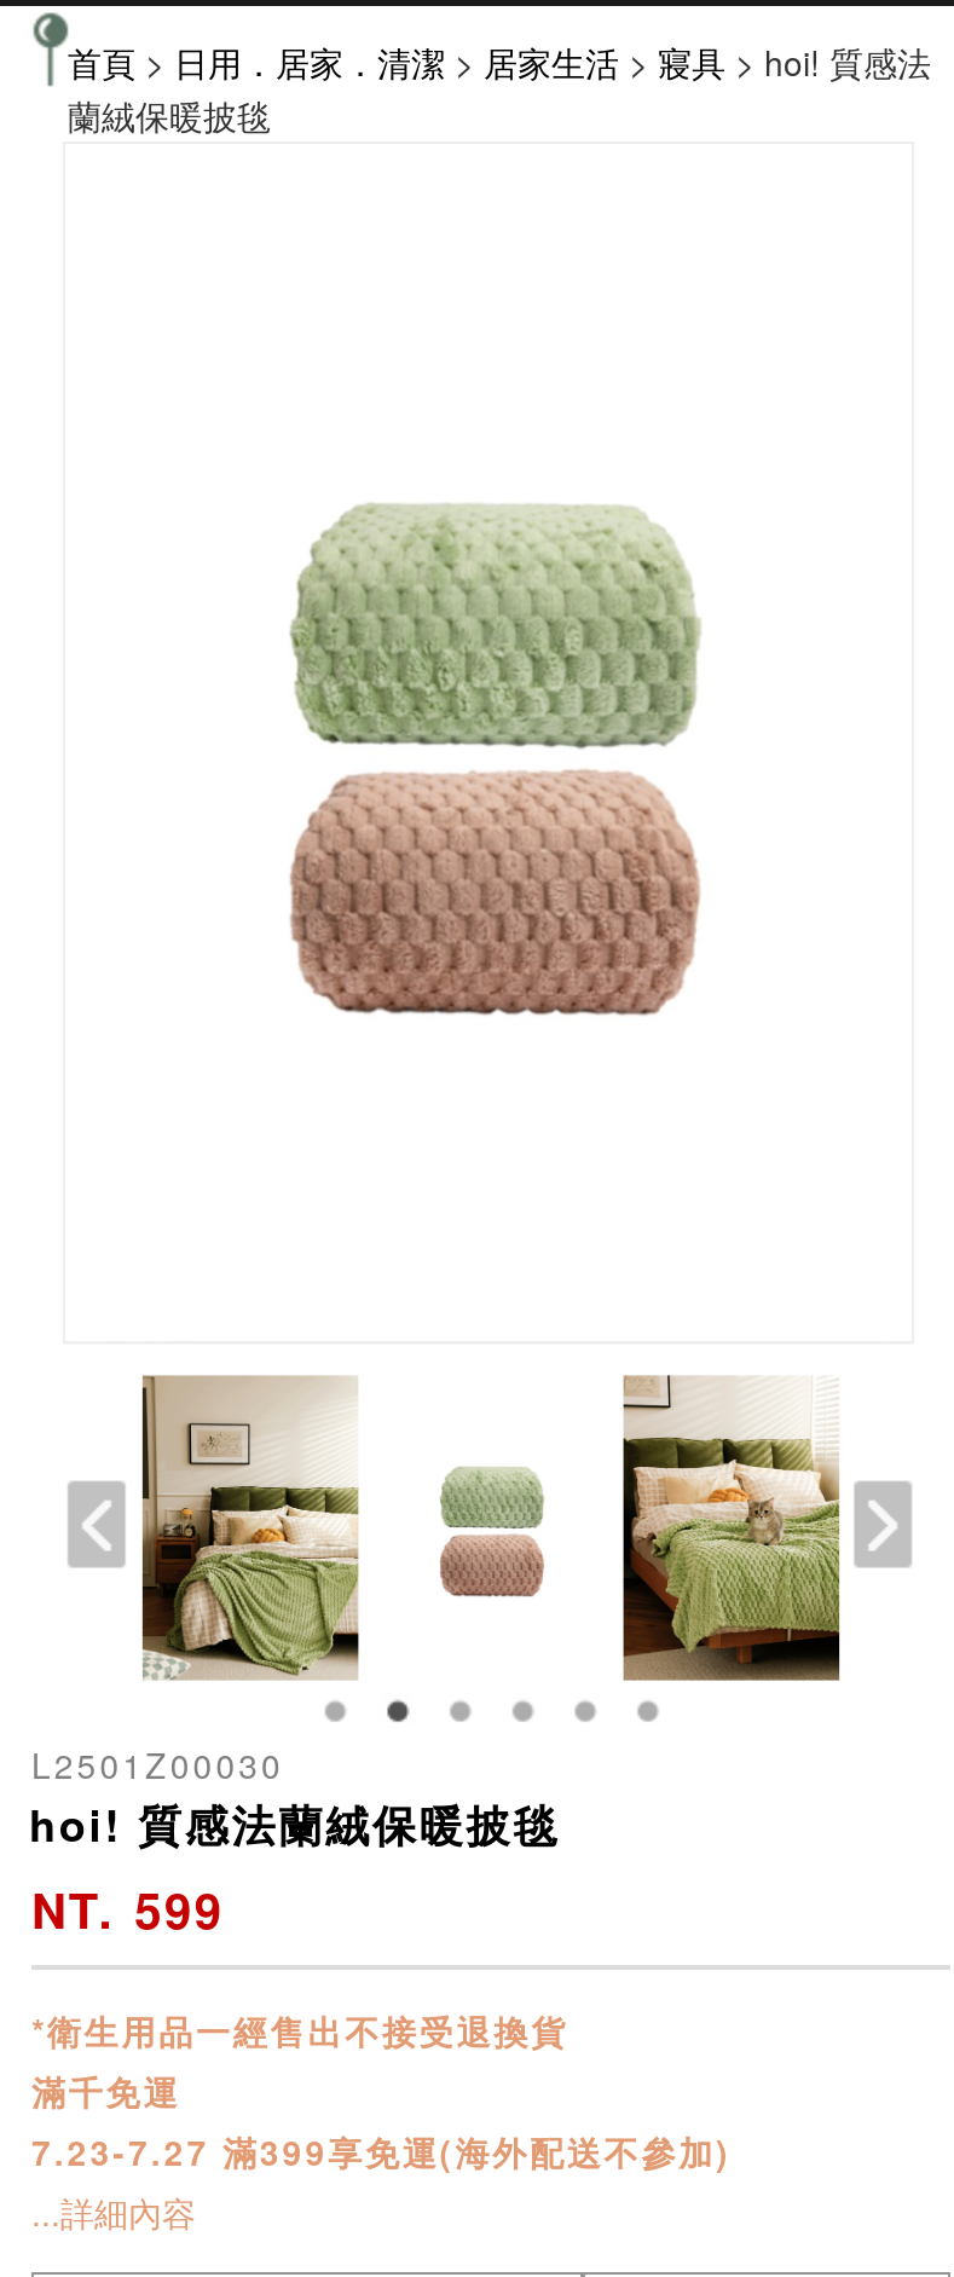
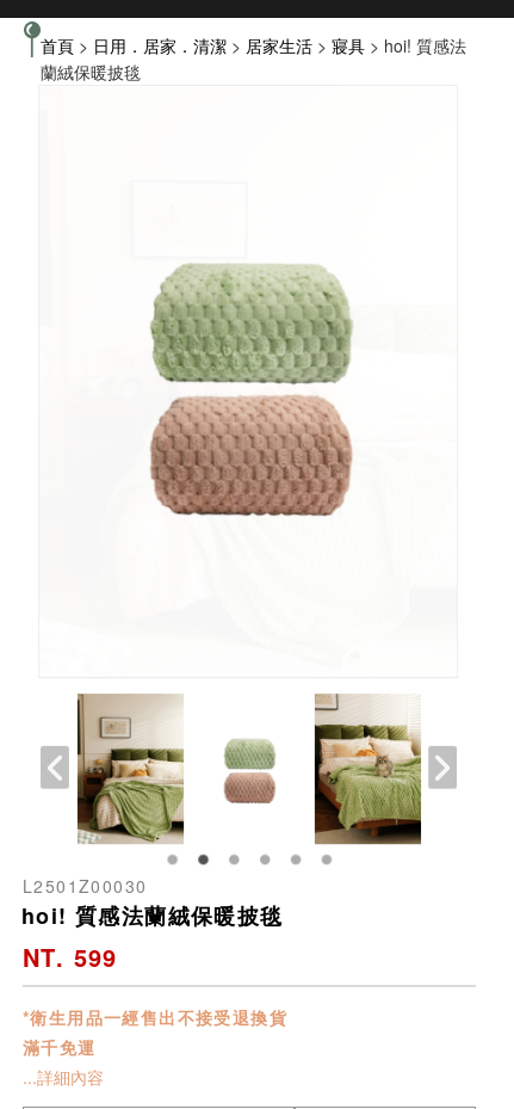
- 7.23-7.27 滿399享免運(海外配送不參加)
